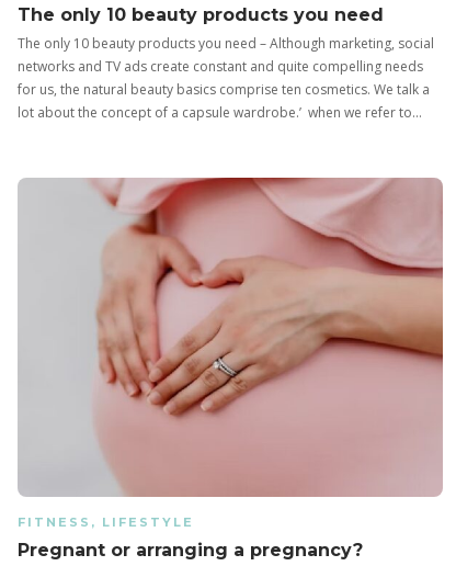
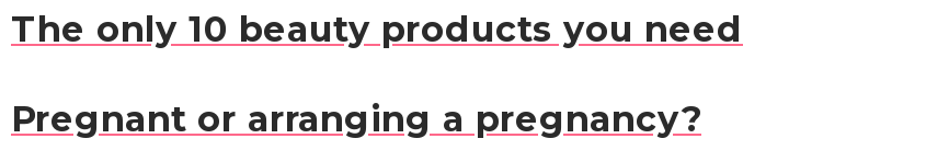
- The only 10 beauty products you need – Although marketing, social
- networks and TV ads create constant and quite compelling needs
- for us, the natural beauty basics comprise ten cosmetics. We talk a
- lot about the concept of a capsule wardrobe.’ when we refer to…

- [image]
- FITNESS, LIFESTYLE
